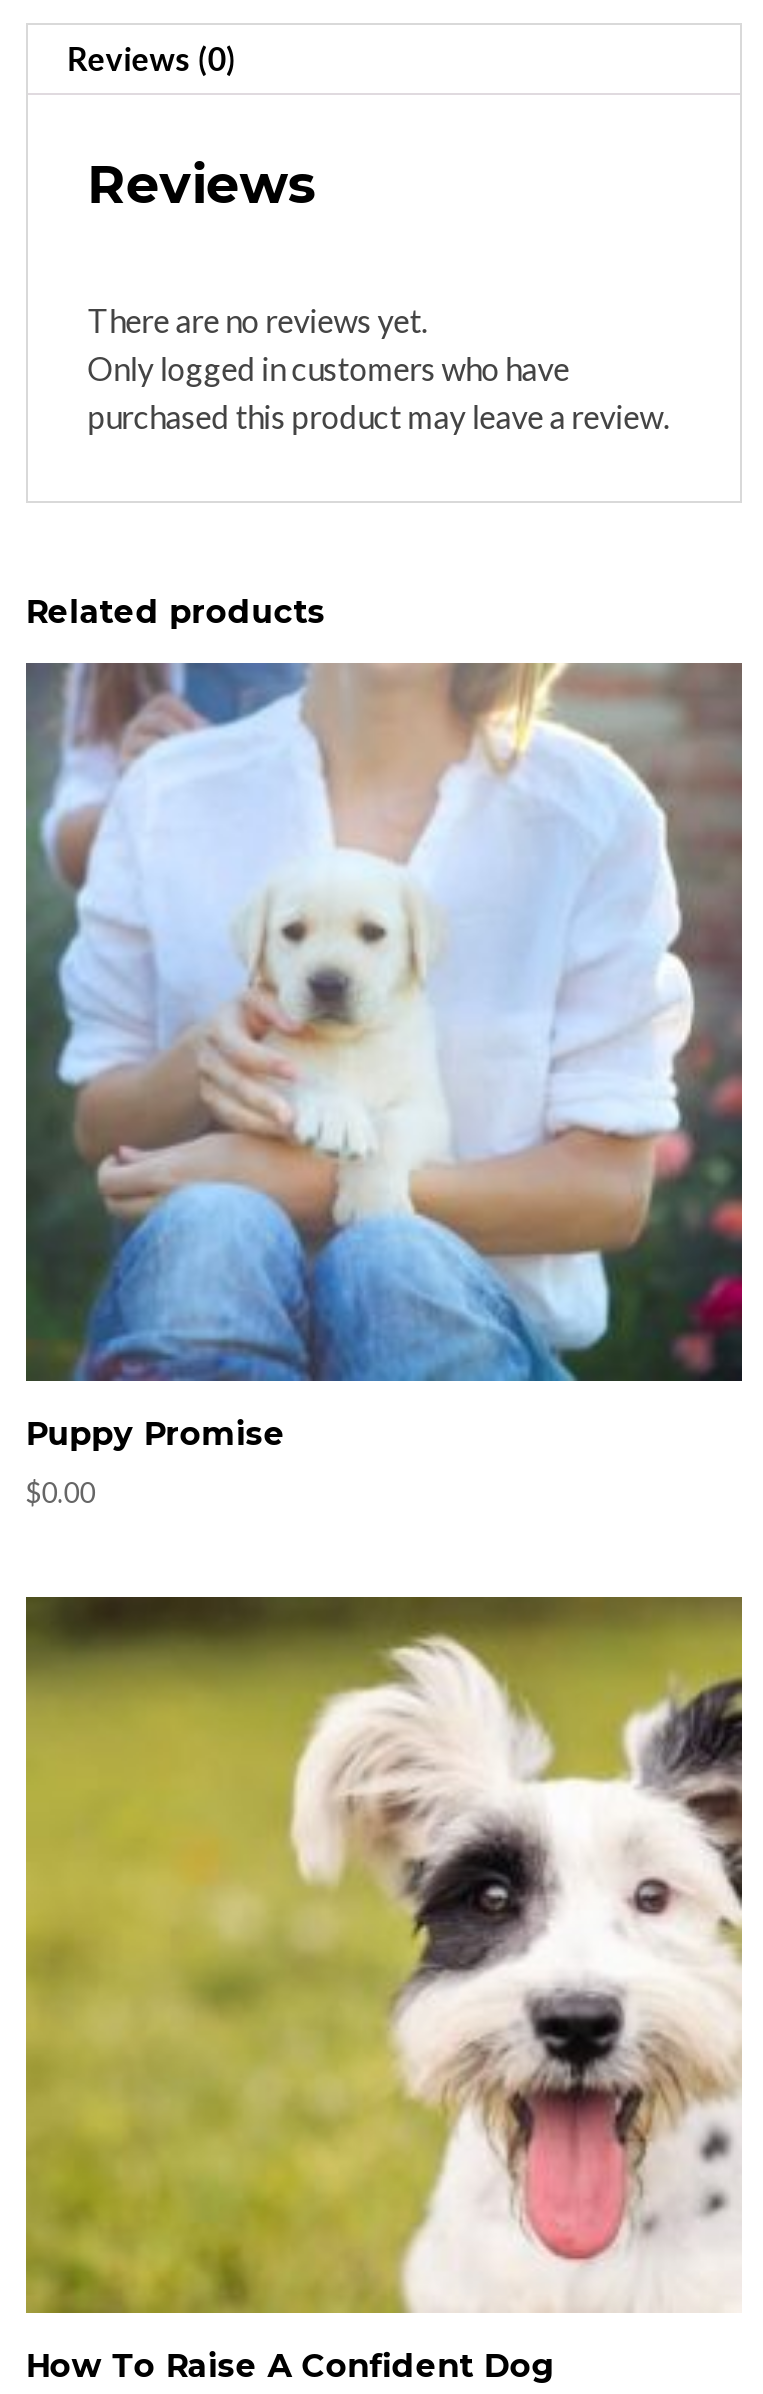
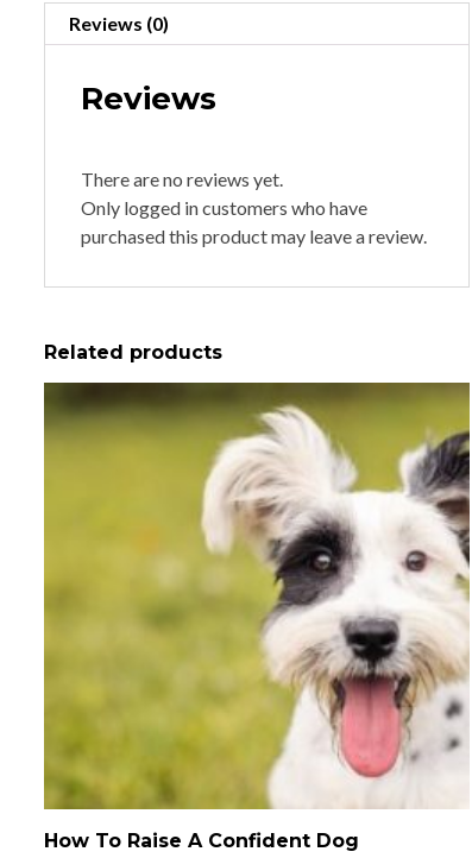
- [image]
- Puppy Promise
- $0.00
